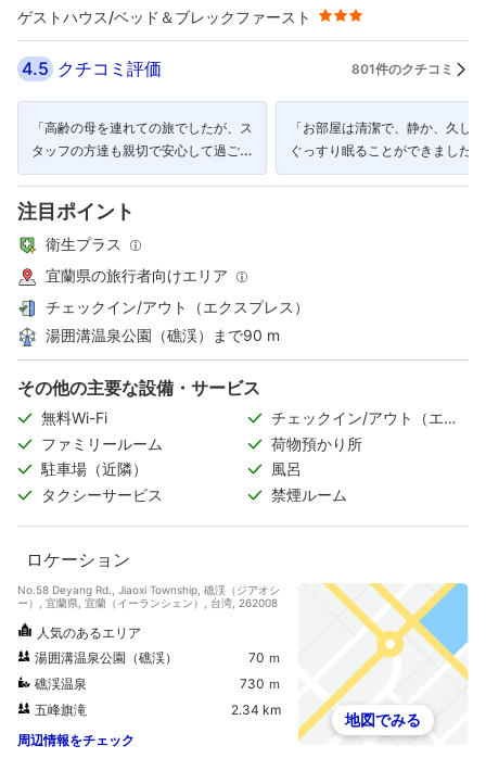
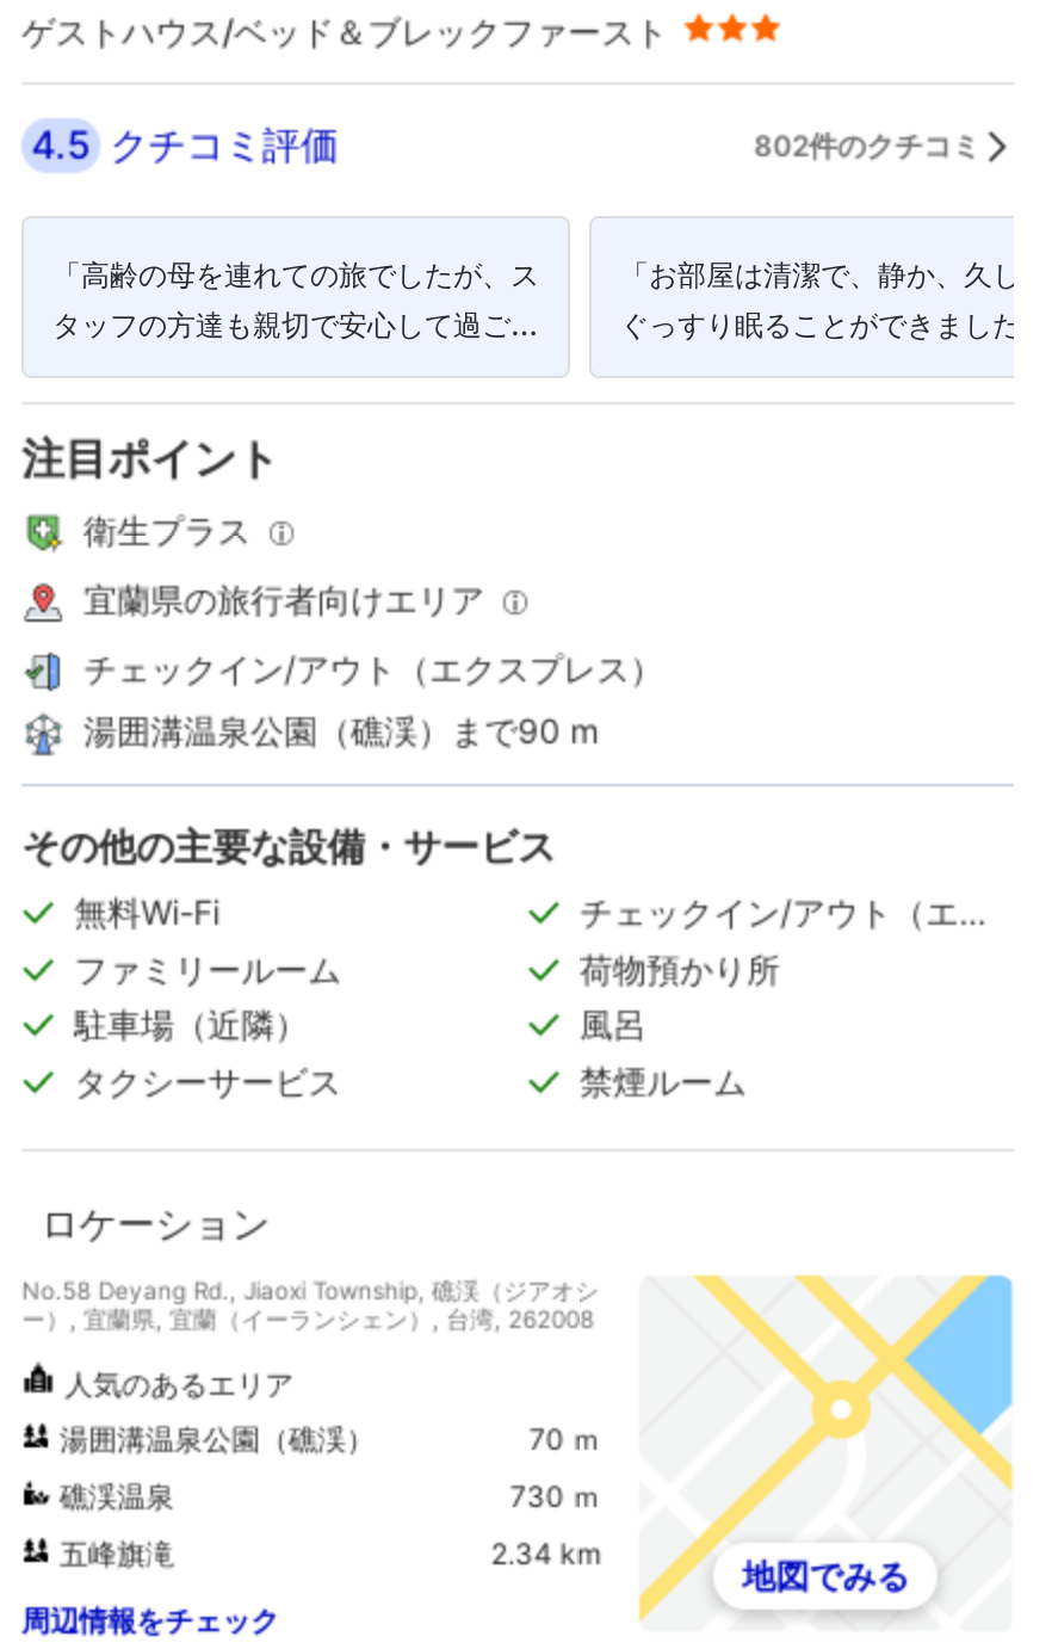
- 801件のクチコミ
+ 802件のクチコミ
